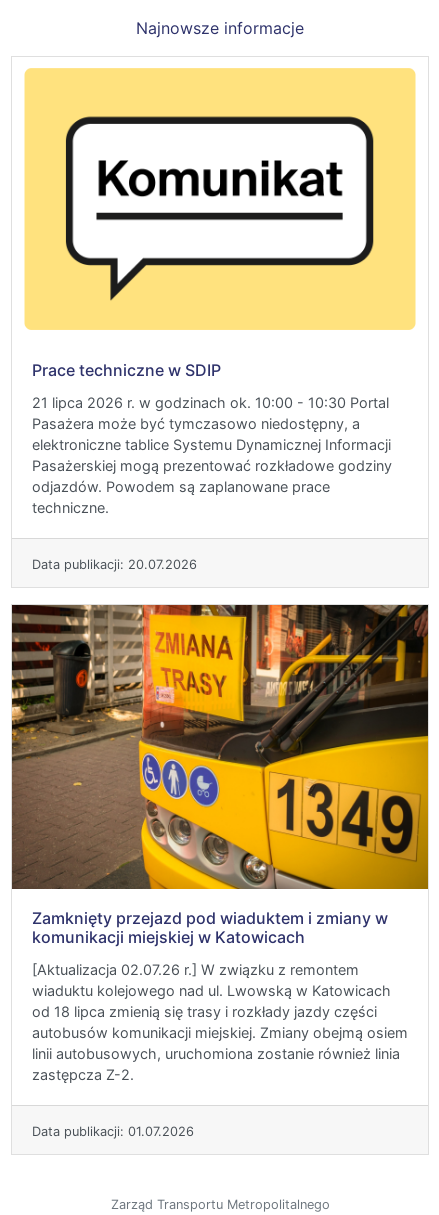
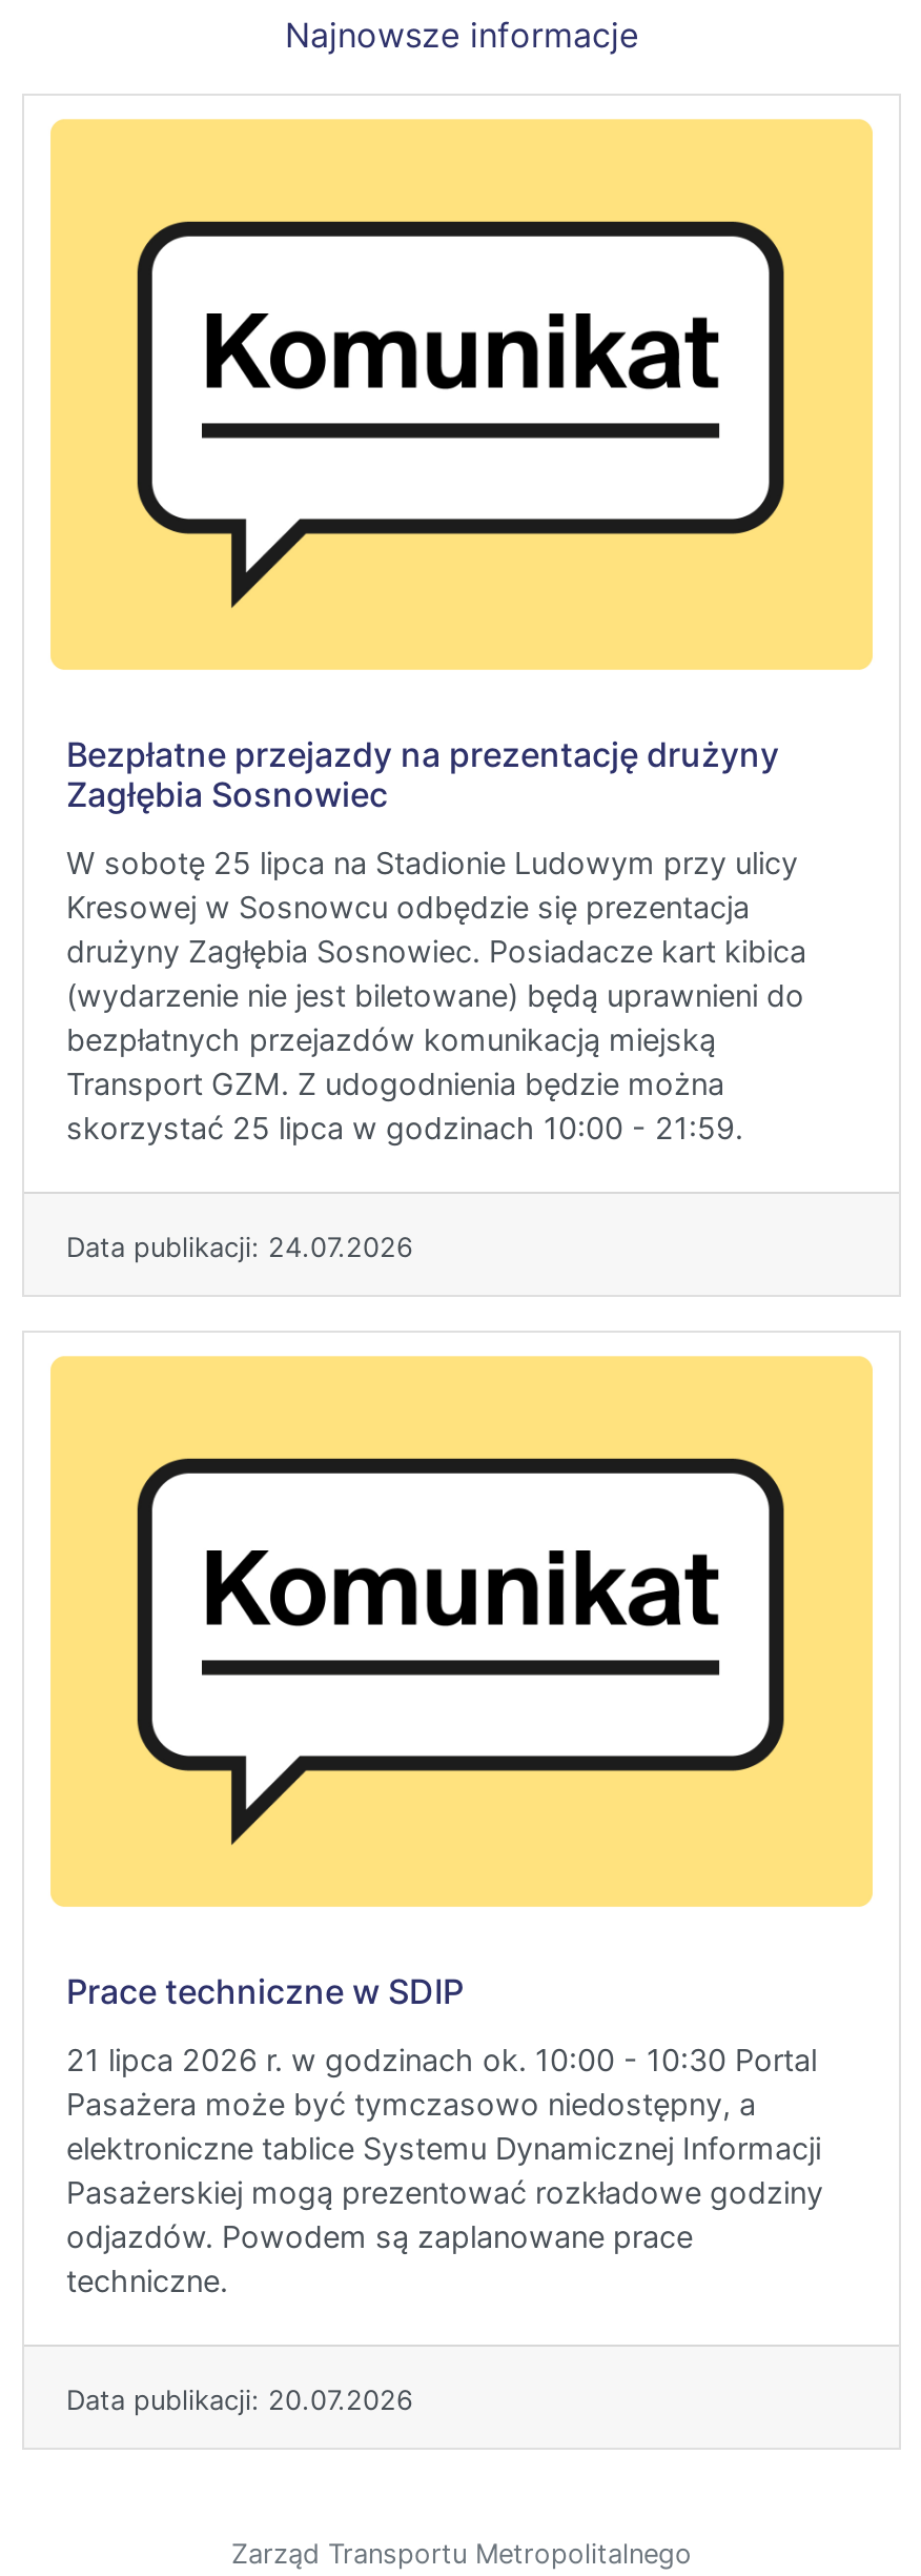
+ Bezpłatne przejazdy na prezentację drużyny
+ Zagłębia Sosnowiec
+ W sobotę 25 lipca na Stadionie Ludowym przy ulicy
+ Kresowej w Sosnowcu odbędzie się prezentacja
+ drużyny Zagłębia Sosnowiec. Posiadacze kart kibica
+ (wydarzenie nie jest biletowane) będą uprawnieni do
+ bezpłatnych przejazdów komunikacją miejską
+ Transport GZM. Z udogodnienia będzie można
+ skorzystać 25 lipca w godzinach 10:00 - 21:59.
+ Data publikacji: 24.07.2026

moved down: Prace techniczne w SDIP | 21 lipca 2026 r. w godzinach ok. 10:00 - 10:30 Portal | Pasażera może być tymczasowo niedostępny, a | elektroniczne tablice Systemu Dynamicznej Informacji | Pasażerskiej mogą prezentować rozkładowe godziny | odjazdów. Powodem są zaplanowane prace | techniczne. | Data publikacji: 20.07.2026

- [image]
- Zamknięty przejazd pod wiaduktem i zmiany w
- komunikacji miejskiej w Katowicach
- [Aktualizacja 02.07.26 r.] W związku z remontem
- wiaduktu kolejowego nad ul. Lwowską w Katowicach
- od 18 lipca zmienią się trasy i rozkłady jazdy części
- autobusów komunikacji miejskiej. Zmiany obejmą osiem
- linii autobusowych, uruchomiona zostanie również linia
- zastępcza Z-2.
- Data publikacji: 01.07.2026
